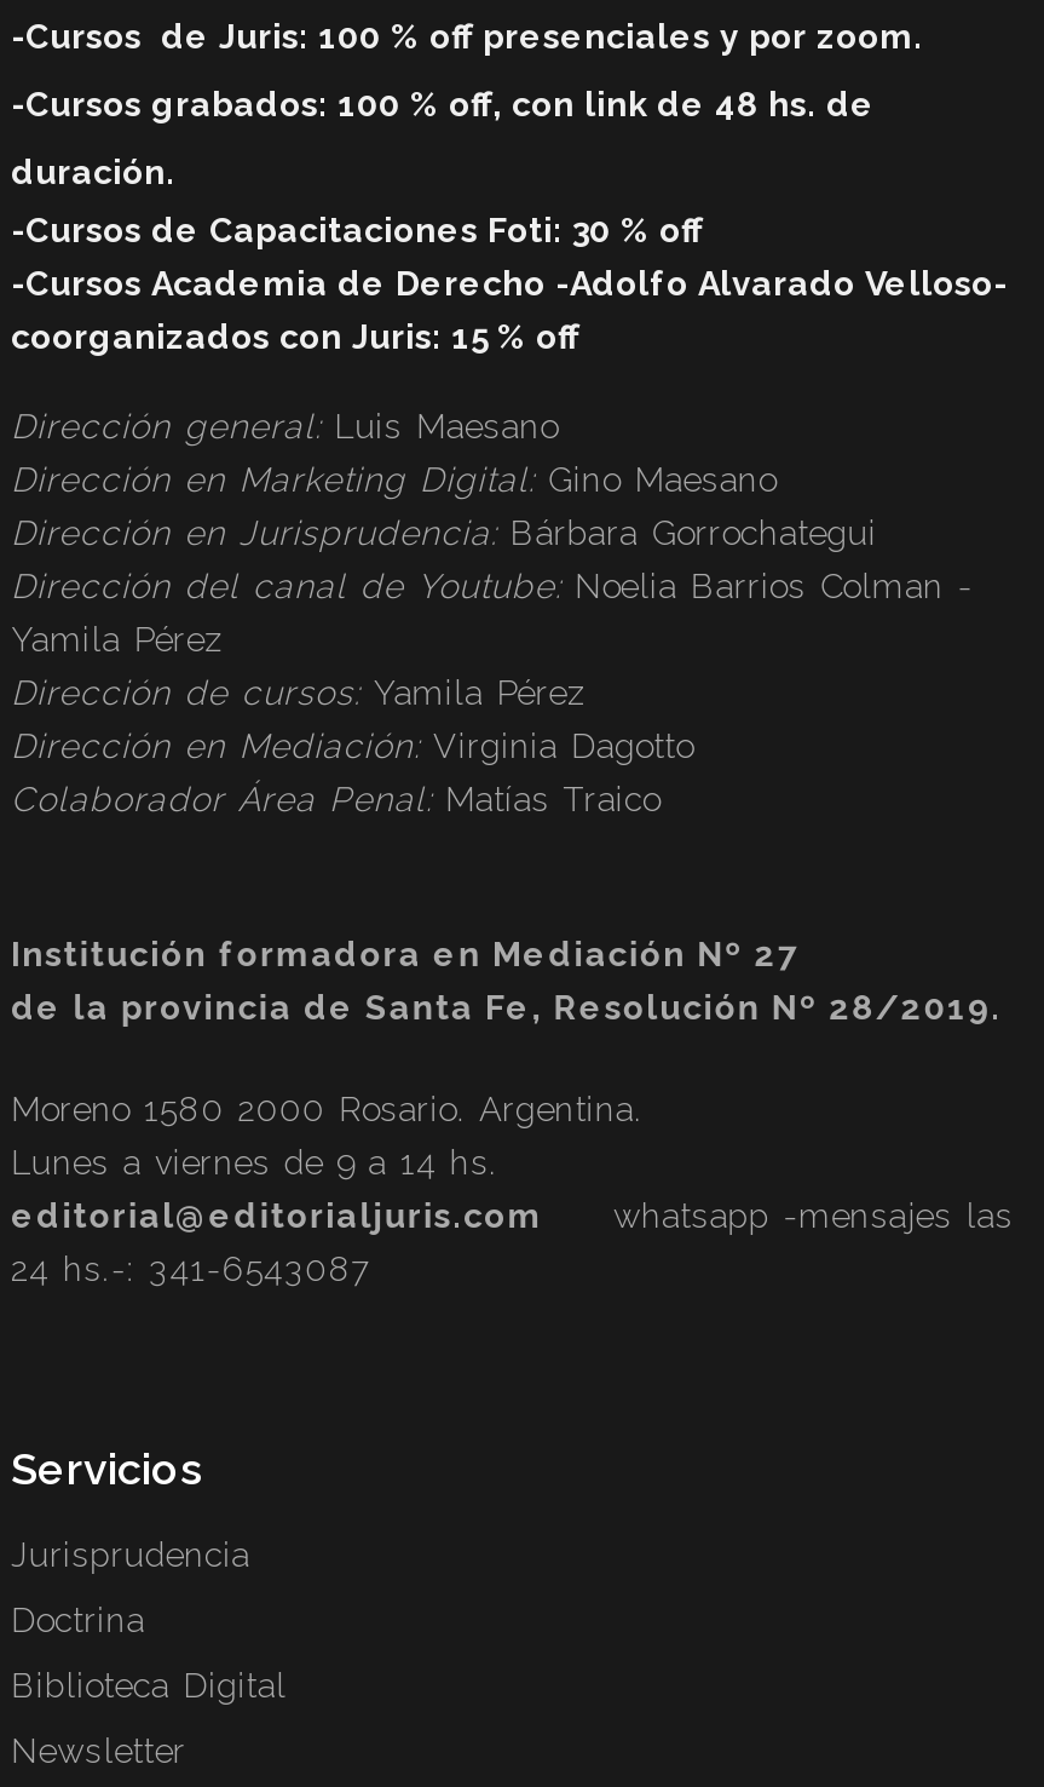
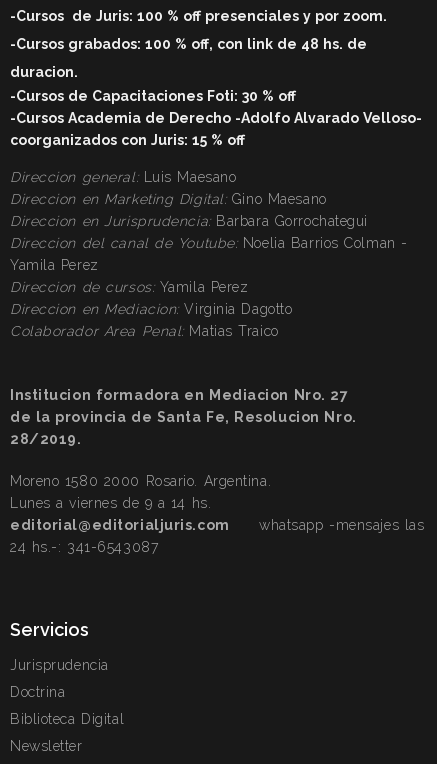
- duración.
+ duracion.

- Dirección general: Luis Maesano
- Dirección en Marketing Digital: Gino Maesano
- Dirección en Jurisprudencia: Bárbara Gorrochategui
- Dirección del canal de Youtube: Noelia Barrios Colman -
- Yamila Pérez
- Dirección de cursos: Yamila Pérez
- Dirección en Mediación: Virginia Dagotto
- Colaborador Área Penal: Matías Traico
+ Direccion general: Luis Maesano
+ Direccion en Marketing Digital: Gino Maesano
+ Direccion en Jurisprudencia: Barbara Gorrochategui
+ Direccion del canal de Youtube: Noelia Barrios Colman -
+ Yamila Perez
+ Direccion de cursos: Yamila Perez
+ Direccion en Mediacion: Virginia Dagotto
+ Colaborador Area Penal: Matias Traico

- Institución formadora en Mediación Nº 27
- de la provincia de Santa Fe, Resolución Nº 28/2019.
+ Institucion formadora en Mediacion Nro. 27
+ de la provincia de Santa Fe, Resolucion Nro.
+ 28/2019.
